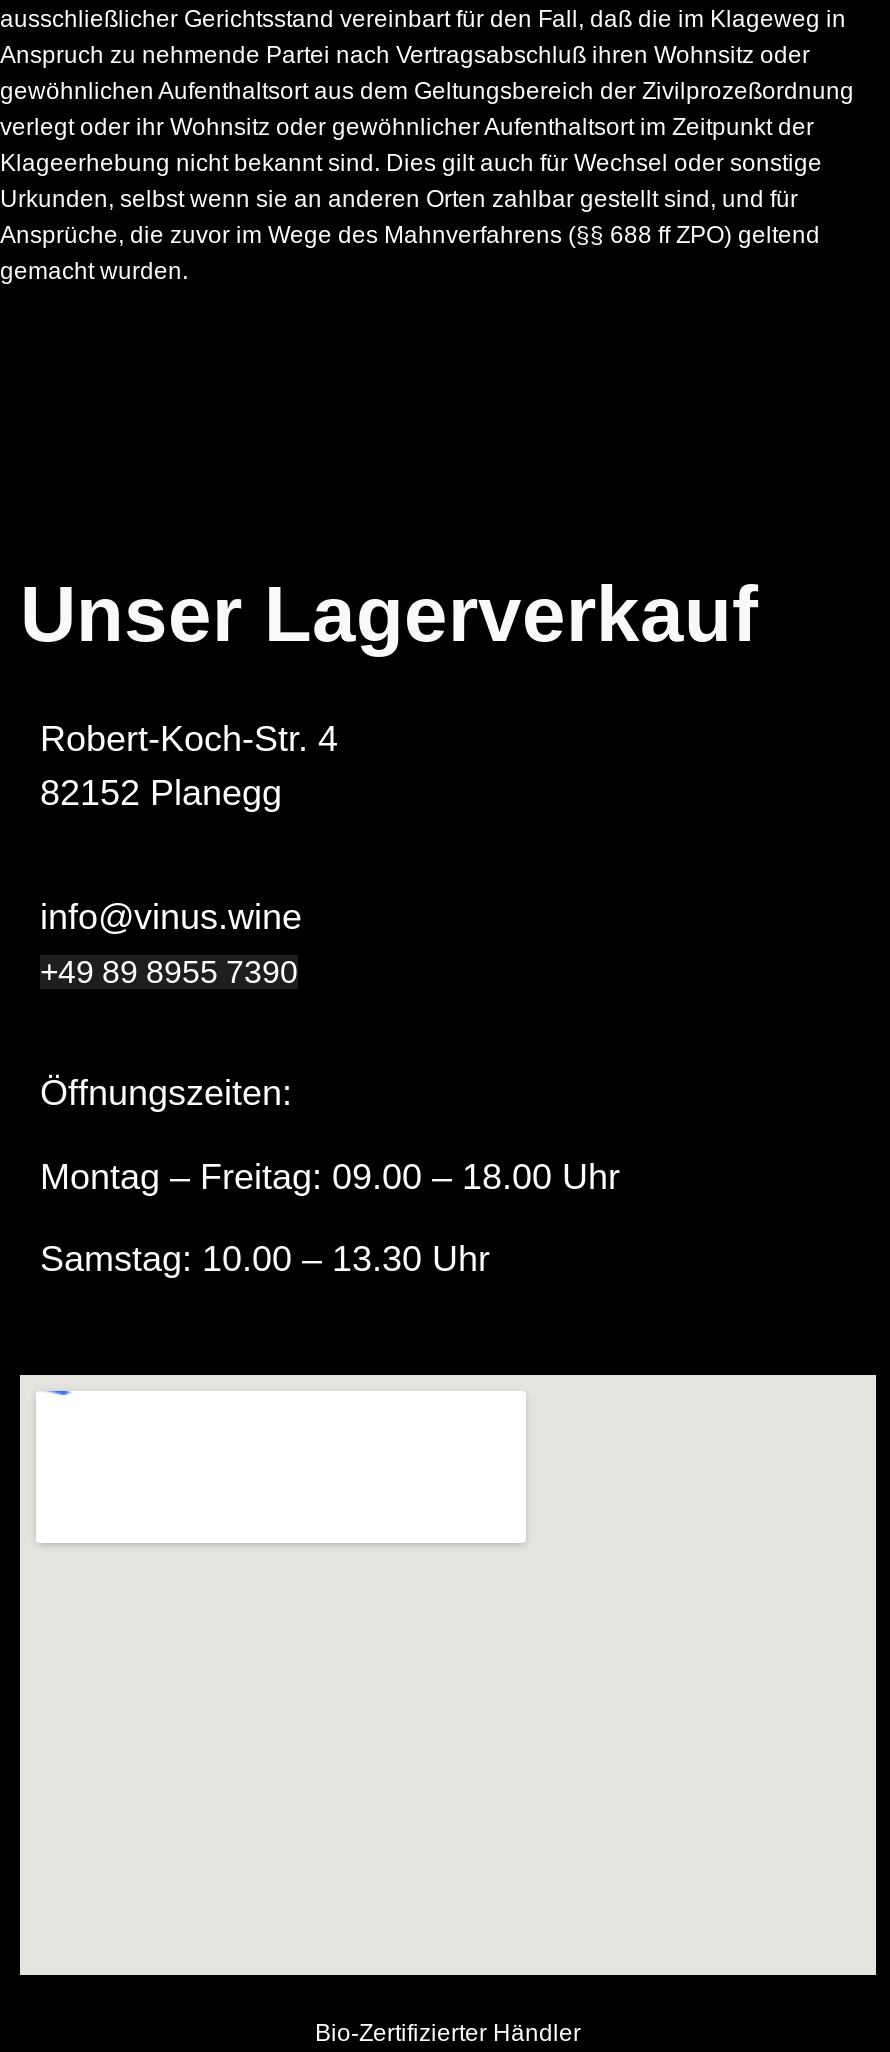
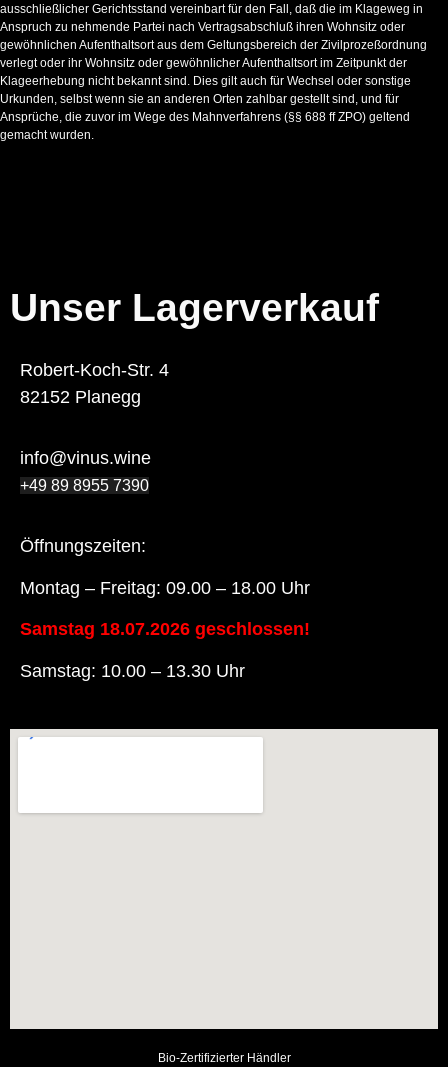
+ Samstag 18.07.2026 geschlossen!
